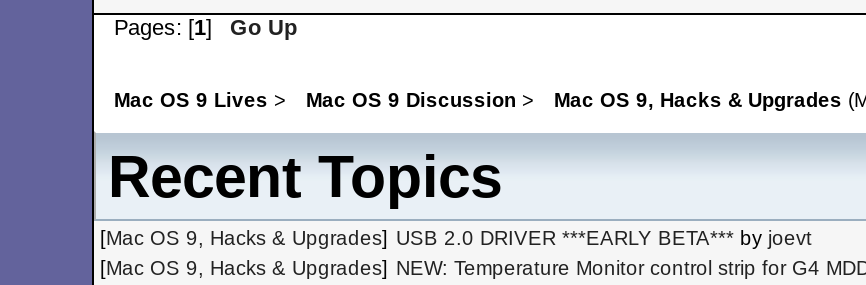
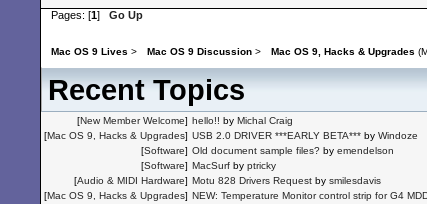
- [Mac OS 9, Hacks & Upgrades] USB 2.0 DRIVER ***EARLY BETA*** by joevt
+ [New Member Welcome] hello!! by Michal Craig
+ [Mac OS 9, Hacks & Upgrades] USB 2.0 DRIVER ***EARLY BETA*** by Windoze
+ [Software] Old document sample files? by emendelson
+ [Software] MacSurf by ptricky
+ [Audio & MIDI Hardware] Motu 828 Drivers Request by smilesdavis
